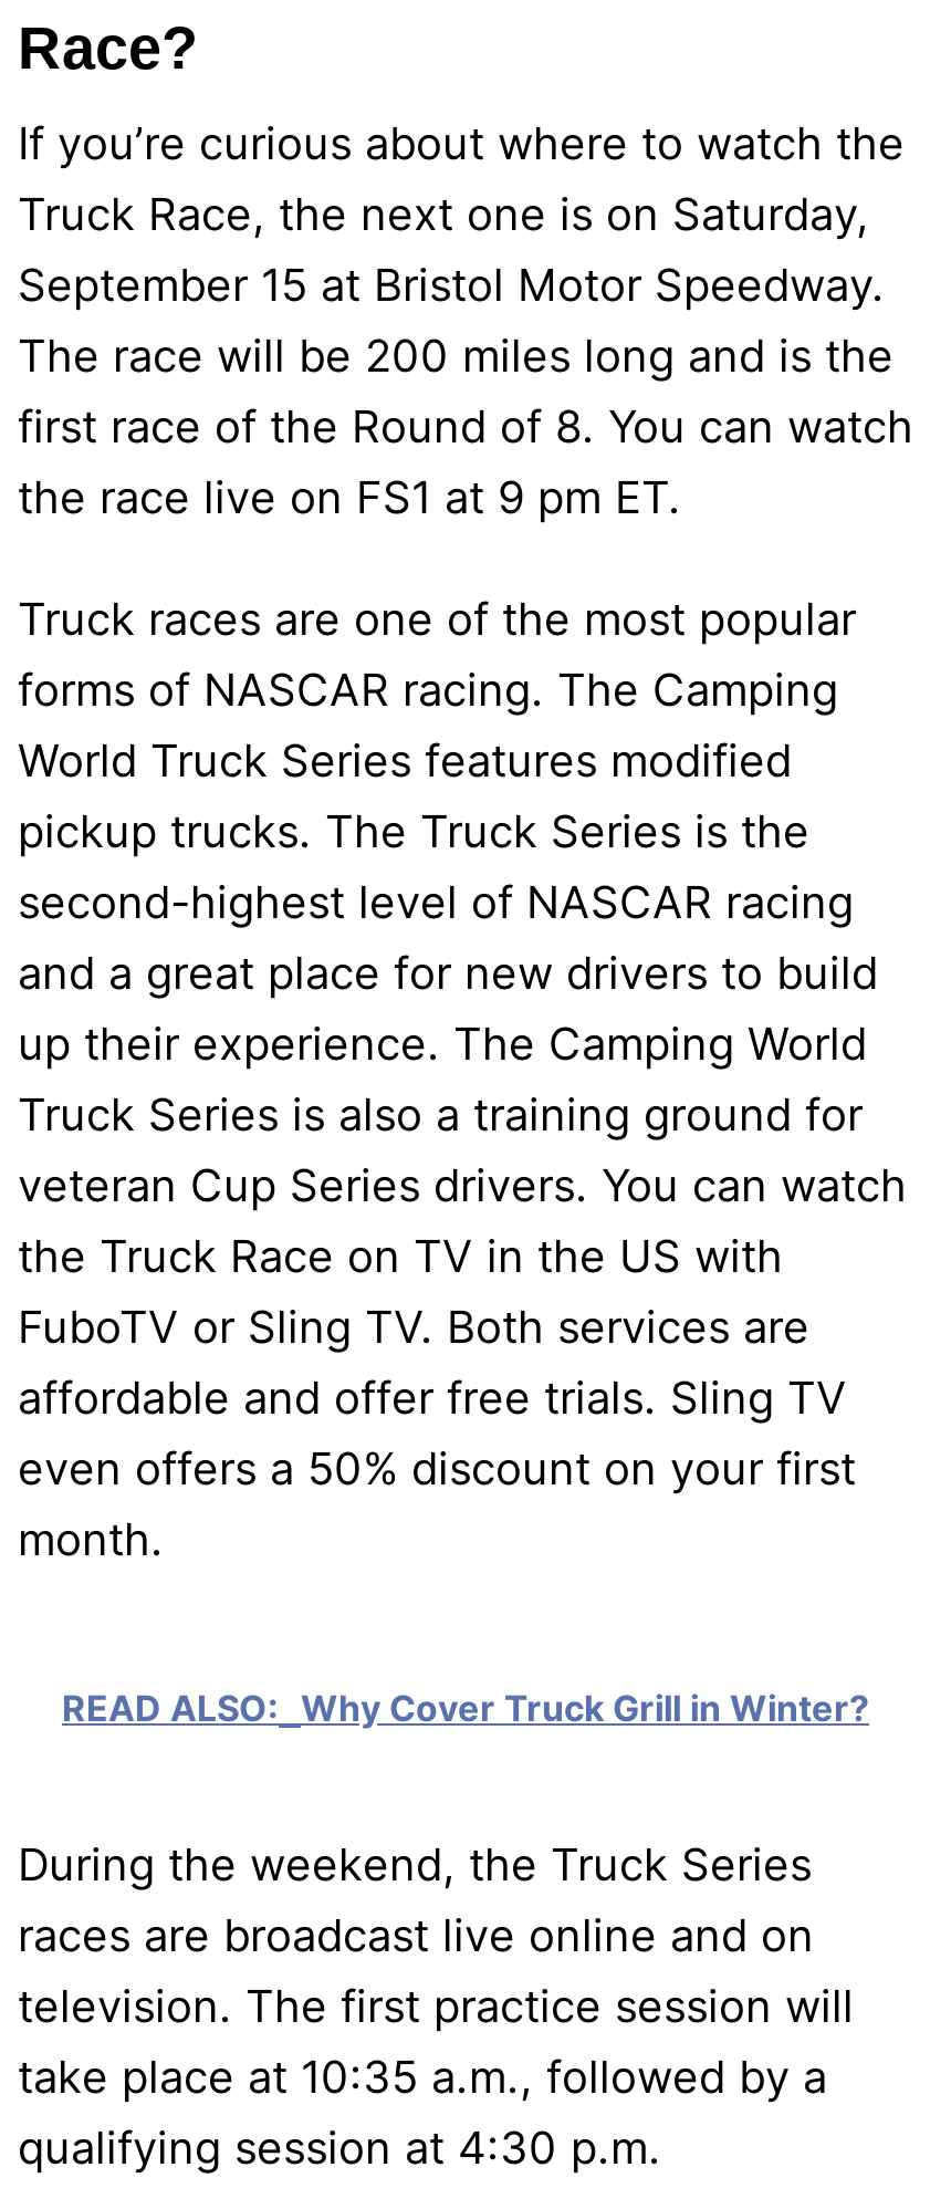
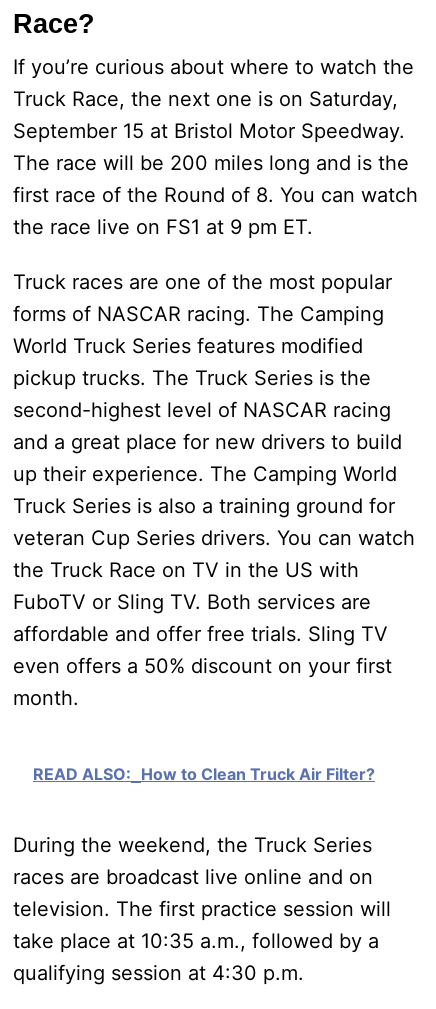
- READ ALSO: Why Cover Truck Grill in Winter?
+ READ ALSO: How to Clean Truck Air Filter?
